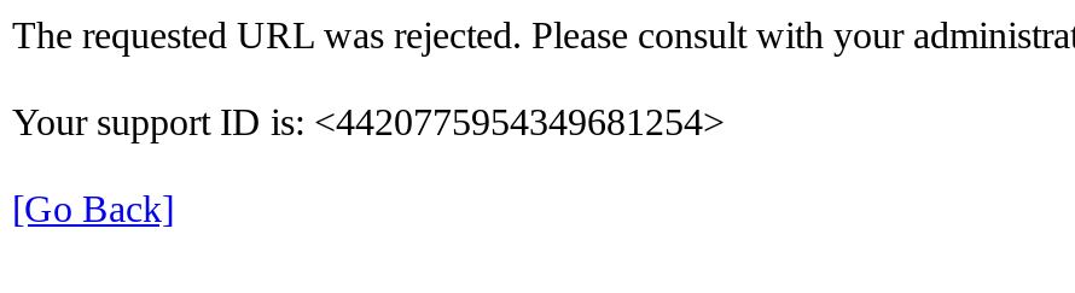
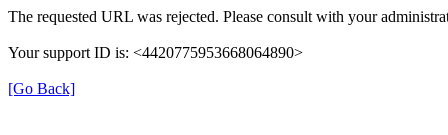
- Your support ID is: <4420775954349681254>
+ Your support ID is: <4420775953668064890>
